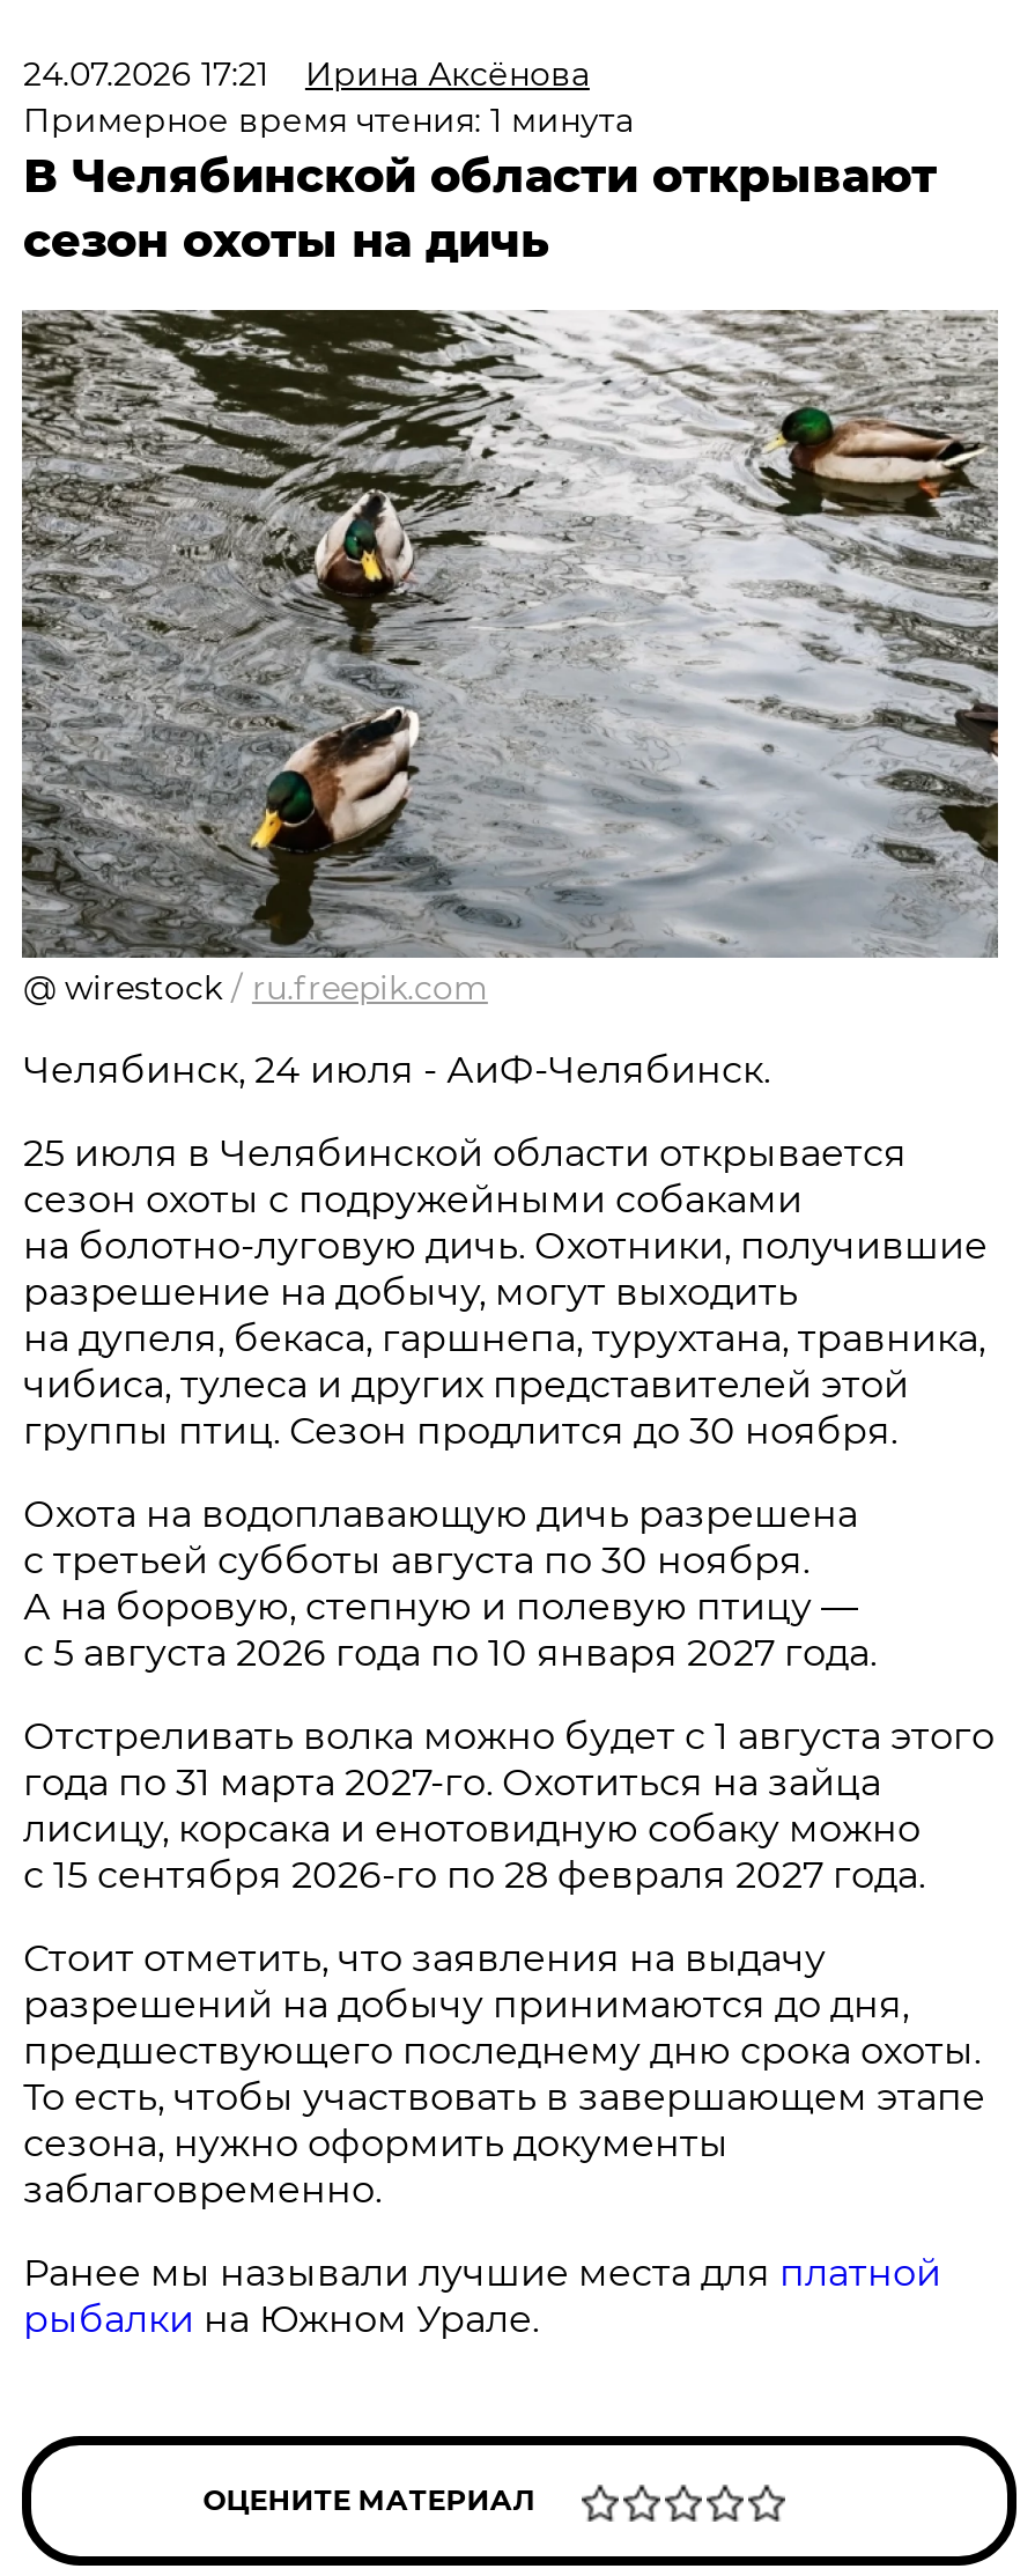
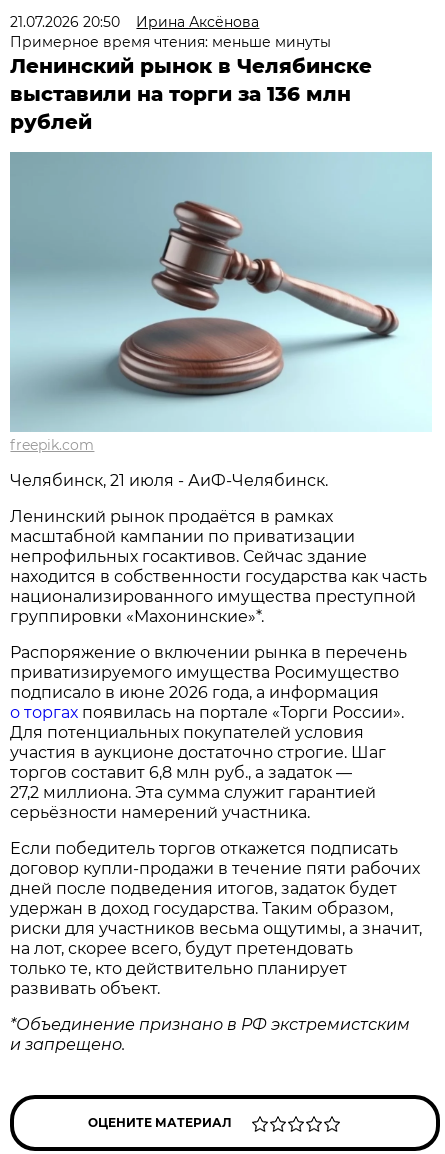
- 24.07.2026 17:21 Ирина Аксёнова
+ 21.07.2026 20:50 Ирина Аксёнова

- Примерное время чтения: 1 минута
- В Челябинской области открывают
- сезон охоты на дичь
+ Примерное время чтения: меньше минуты
+ Ленинский рынок в Челябинске
+ выставили на торги за 136 млн
+ рублей

- [image]
- @ wirestock / ru.freepik.com
- Челябинск, 24 июля - АиФ-Челябинск.
- 25 июля в Челябинской области открывается
- сезон охоты с подружейными собаками
- на болотно‑луговую дичь. Охотники, получившие
- разрешение на добычу, могут выходить
- на дупеля, бекаса, гаршнепа, турухтана, травника,
- чибиса, тулеса и других представителей этой
- группы птиц. Сезон продлится до 30 ноября.
- Охота на водоплавающую дичь разрешена
- с третьей субботы августа по 30 ноября.
- А на боровую, степную и полевую птицу —
- с 5 августа 2026 года по 10 января 2027 года.
- Отстреливать волка можно будет с 1 августа этого
- года по 31 марта 2027-го. Охотиться на зайца
- лисицу, корсака и енотовидную собаку можно
- с 15 сентября 2026-го по 28 февраля 2027 года.
- Стоит отметить, что заявления на выдачу
- разрешений на добычу принимаются до дня,
- предшествующего последнему дню срока охоты.
- То есть, чтобы участвовать в завершающем этапе
- сезона, нужно оформить документы
- заблаговременно.
- Ранее мы называли лучшие места для платной
- рыбалки на Южном Урале.
+ [image]
+ freepik.com
+ Челябинск, 21 июля - АиФ-Челябинск.
+ Ленинский рынок продаётся в рамках
+ масштабной кампании по приватизации
+ непрофильных госактивов. Сейчас здание
+ находится в собственности государства как часть
+ национализированного имущества преступной
+ группировки «Махонинские»*.
+ Распоряжение о включении рынка в перечень
+ приватизируемого имущества Росимущество
+ подписало в июне 2026 года, а информация
+ о торгах появилась на портале «Торги России».
+ Для потенциальных покупателей условия
+ участия в аукционе достаточно строгие. Шаг
+ торгов составит 6,8 млн руб., а задаток —
+ 27,2 миллиона. Эта сумма служит гарантией
+ серьёзности намерений участника.
+ Если победитель торгов откажется подписать
+ договор купли‑продажи в течение пяти рабочих
+ дней после подведения итогов, задаток будет
+ удержан в доход государства. Таким образом,
+ риски для участников весьма ощутимы, а значит,
+ на лот, скорее всего, будут претендовать
+ только те, кто действительно планирует
+ развивать объект.
+ *Объединение признано в РФ экстремистским
+ и запрещено.
